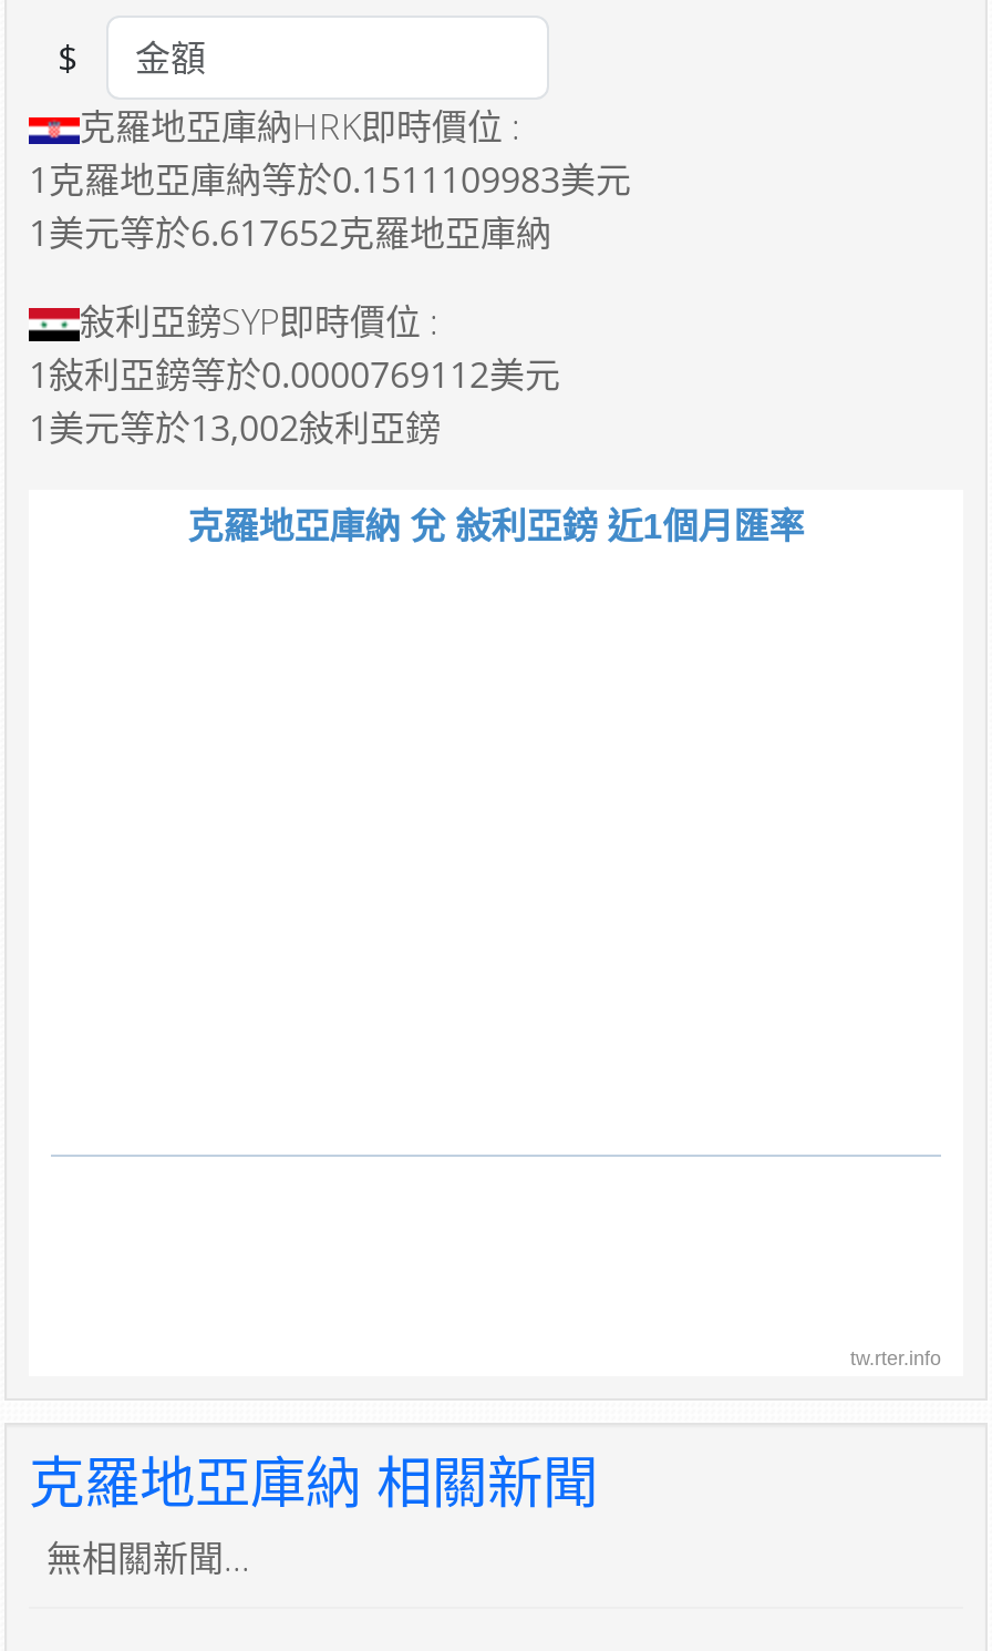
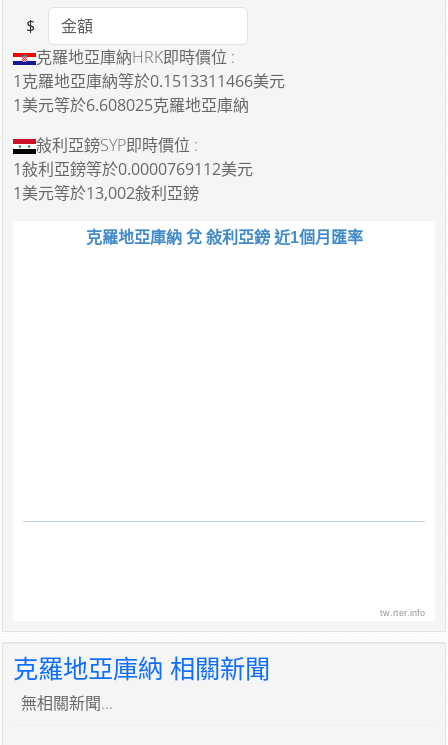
- 1克羅地亞庫納等於0.1511109983美元
+ 1克羅地亞庫納等於0.1513311466美元

- 1美元等於6.617652克羅地亞庫納
+ 1美元等於6.608025克羅地亞庫納
